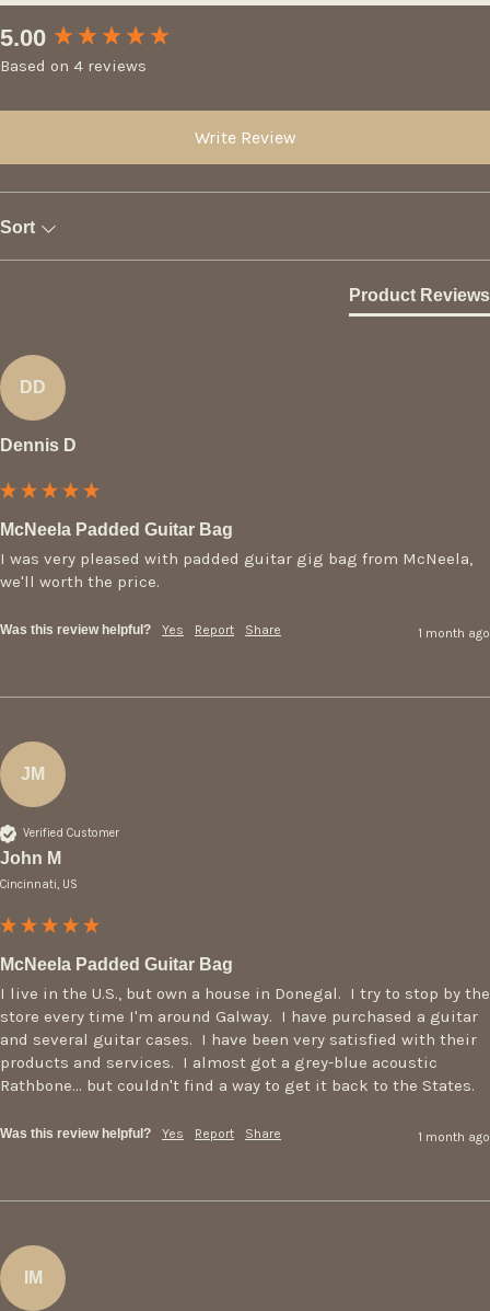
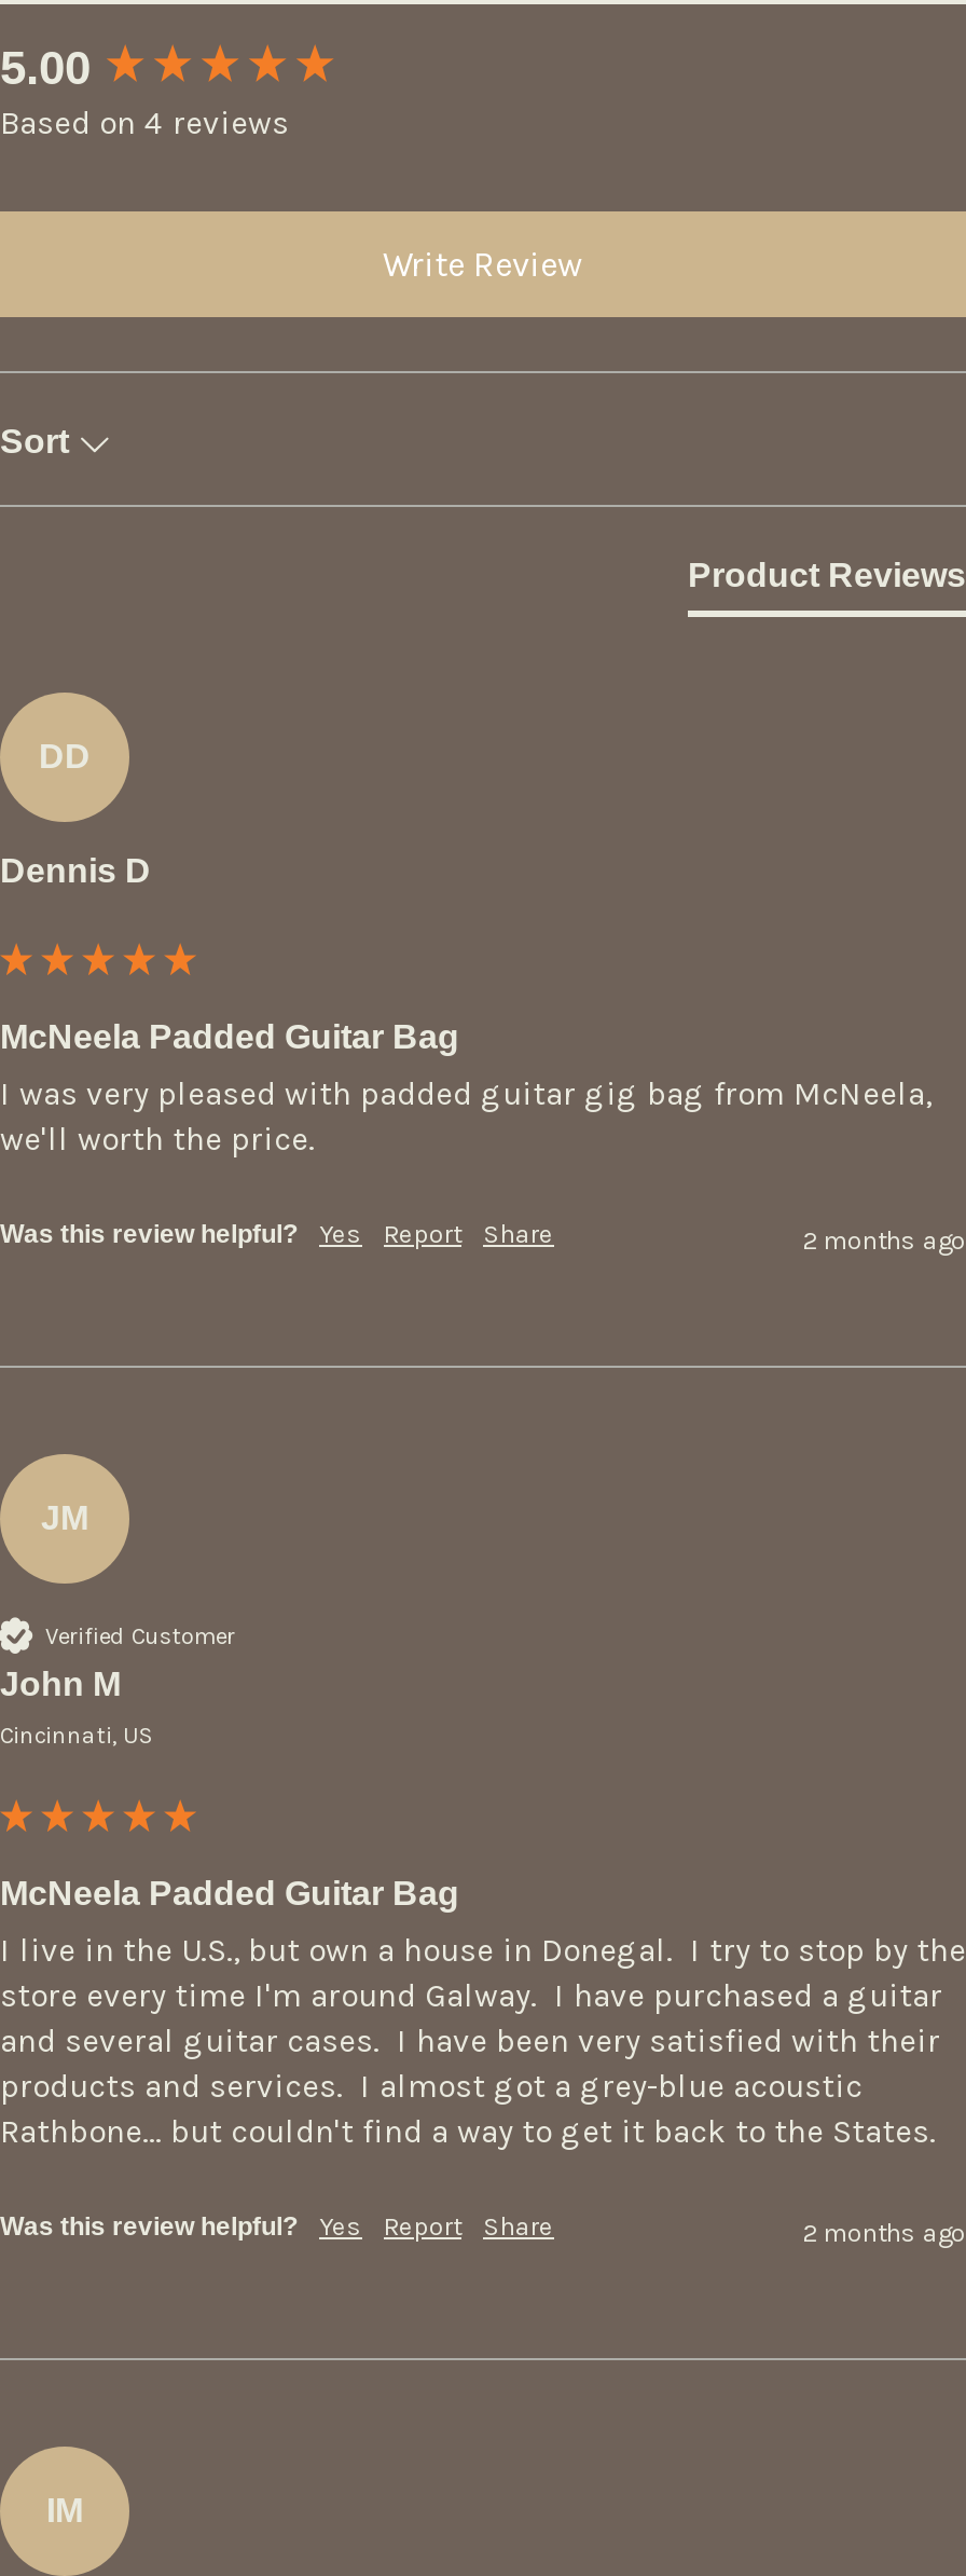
- 1 month ago
+ 2 months ago

- 1 month ago
+ 2 months ago
